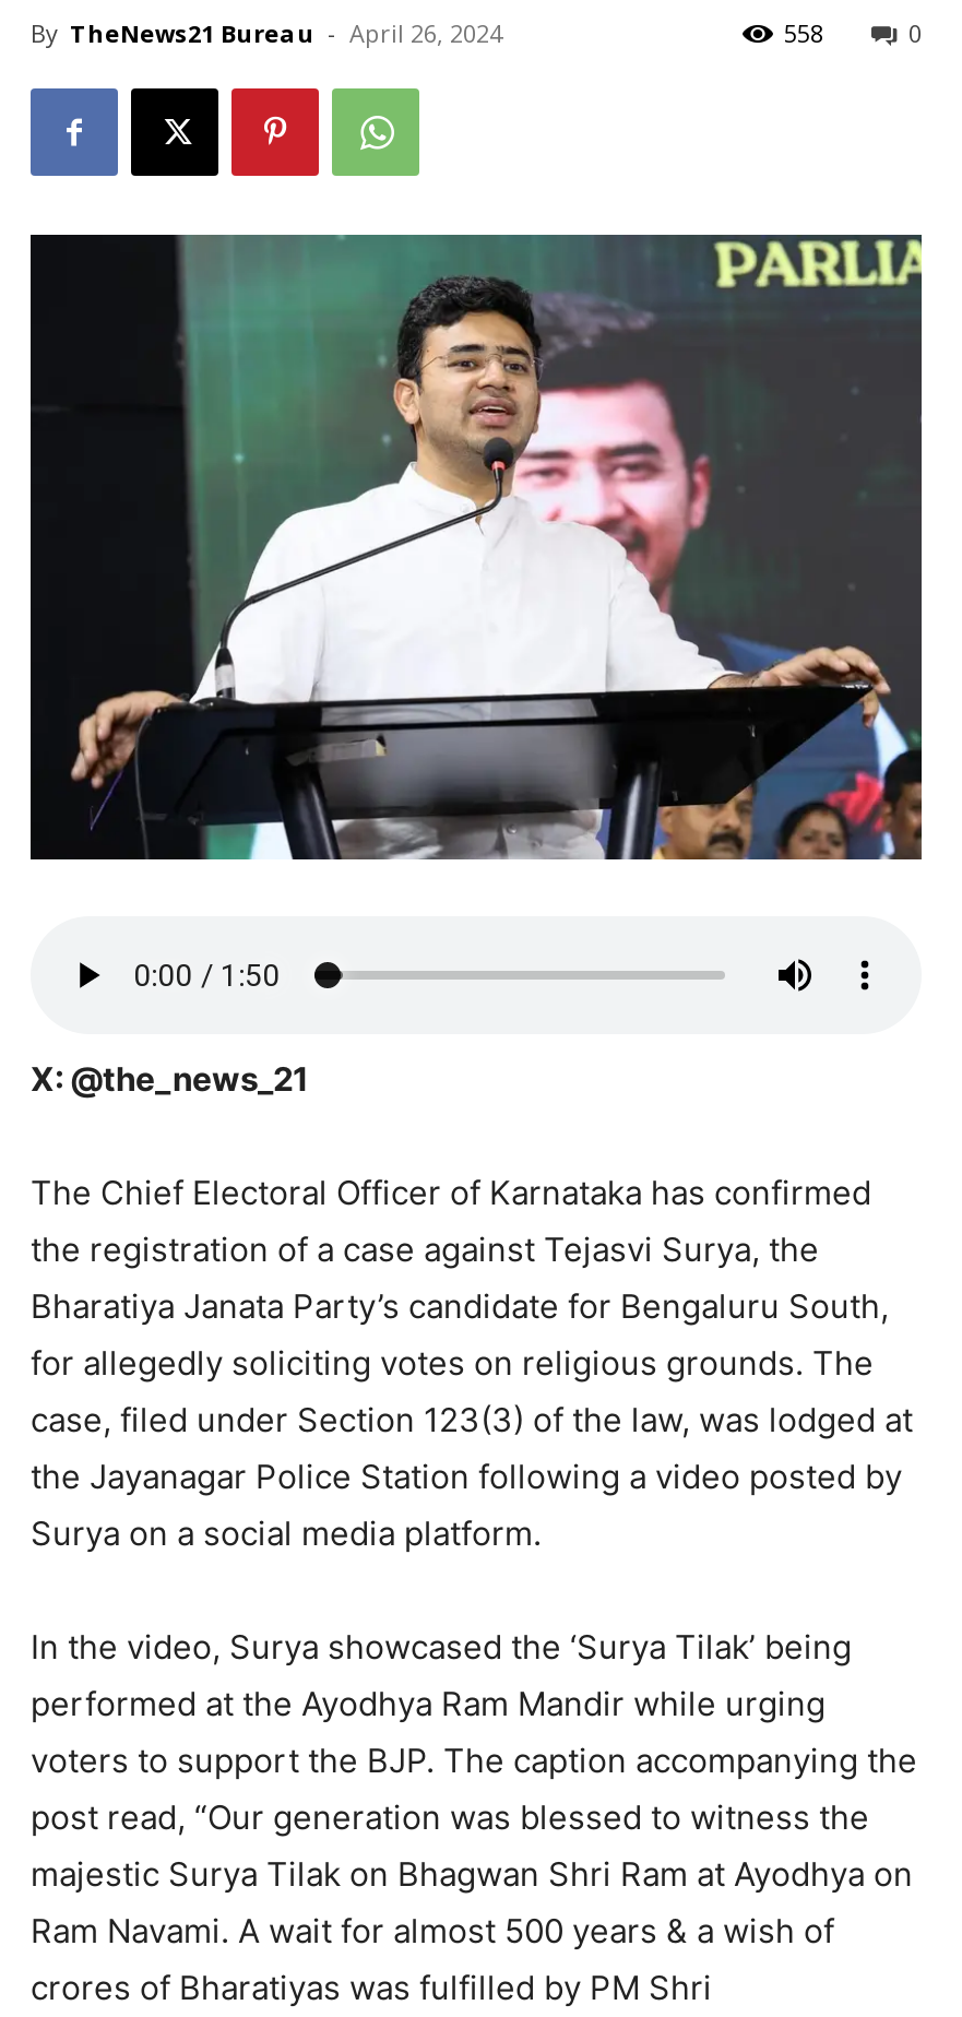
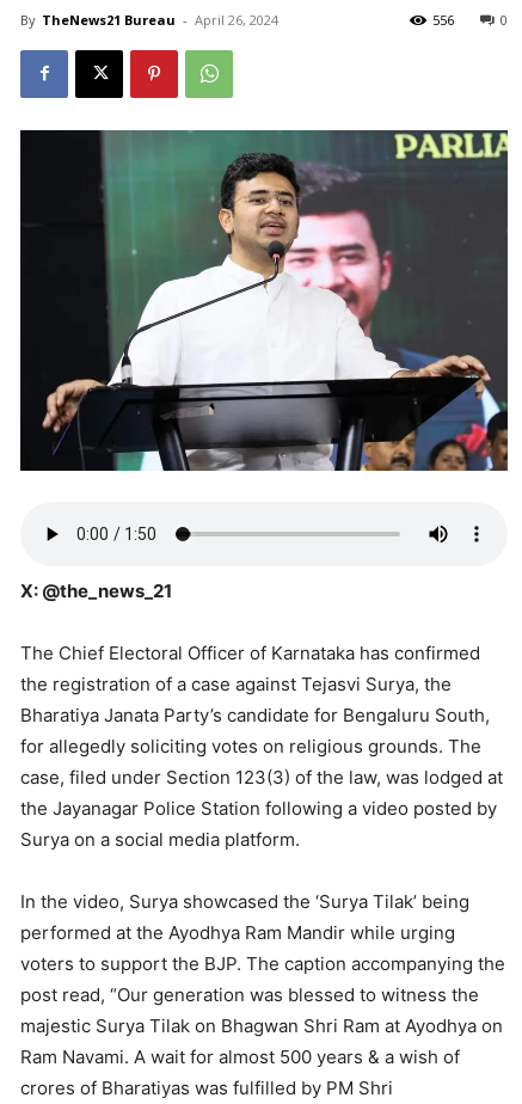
- 558
+ 556
